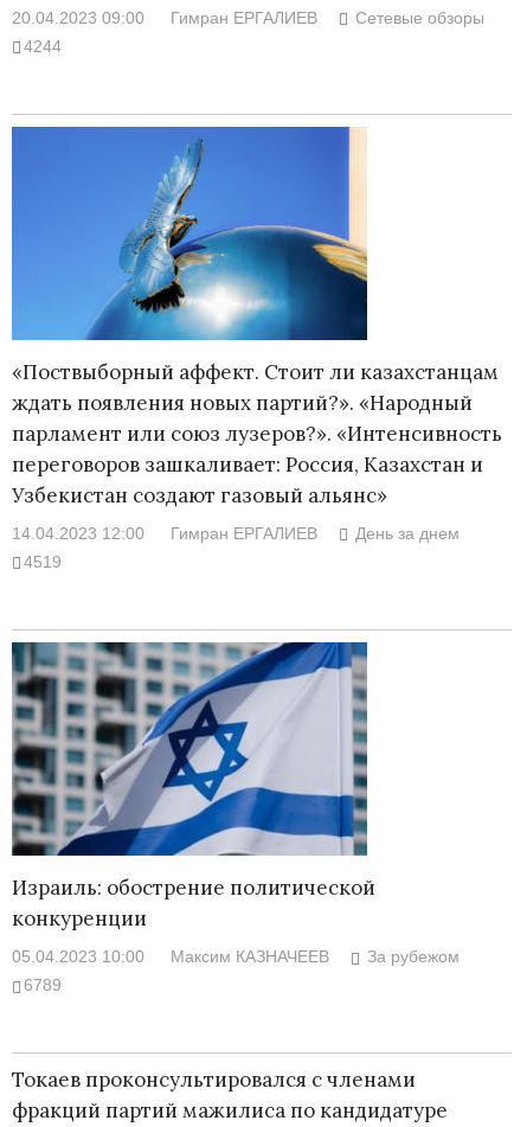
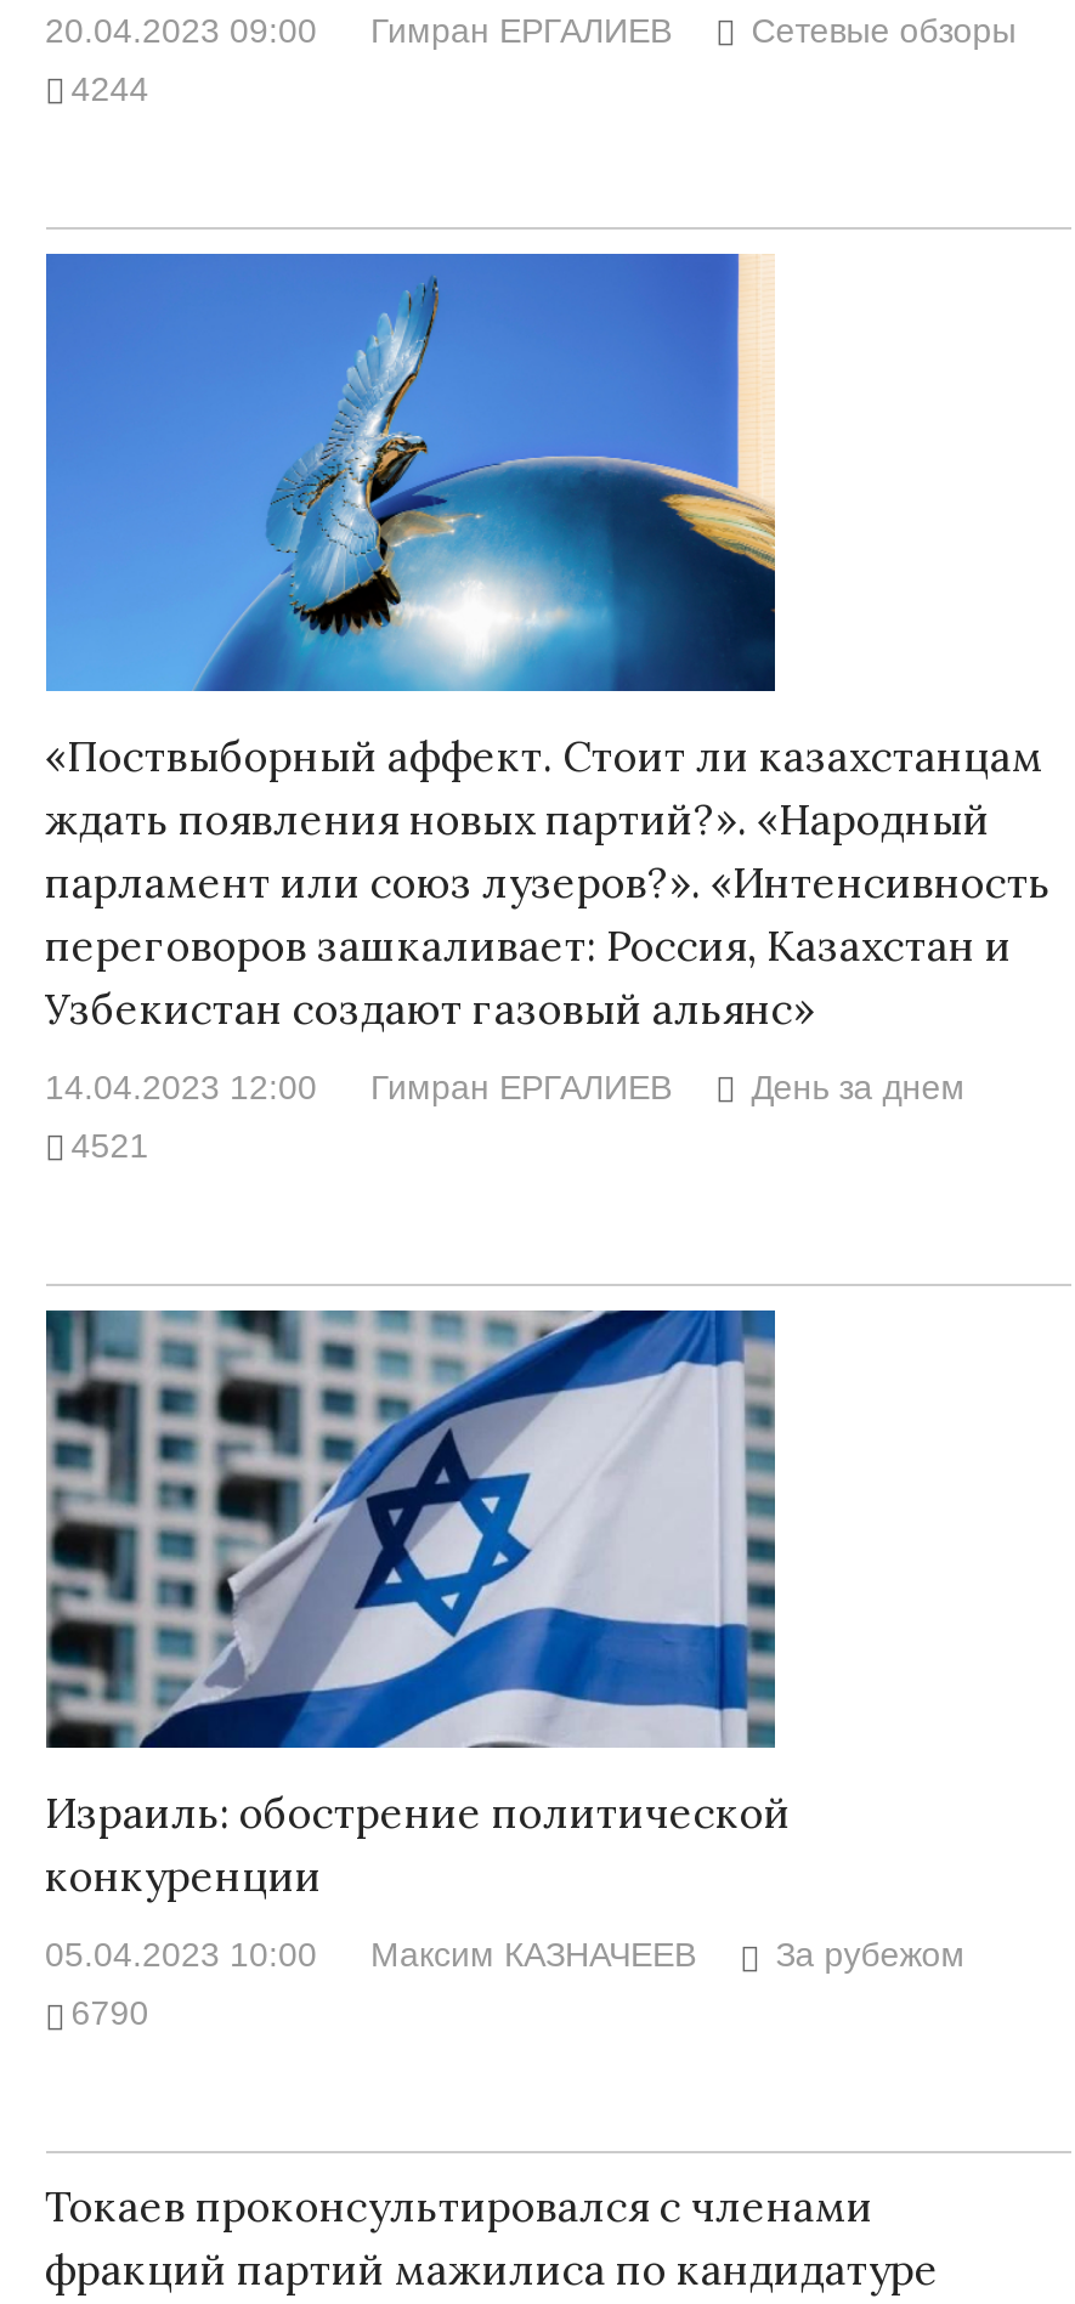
- 4519
+ 4521

- 6789
+ 6790
